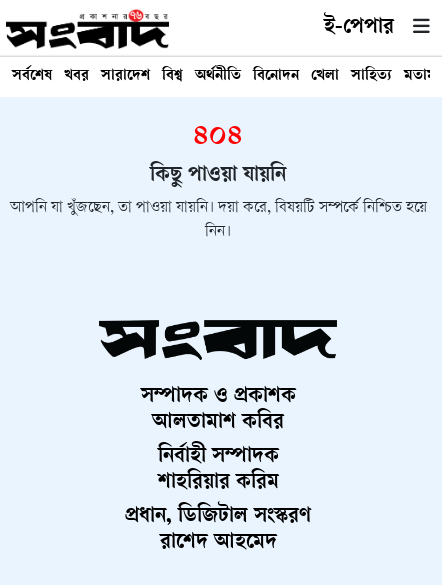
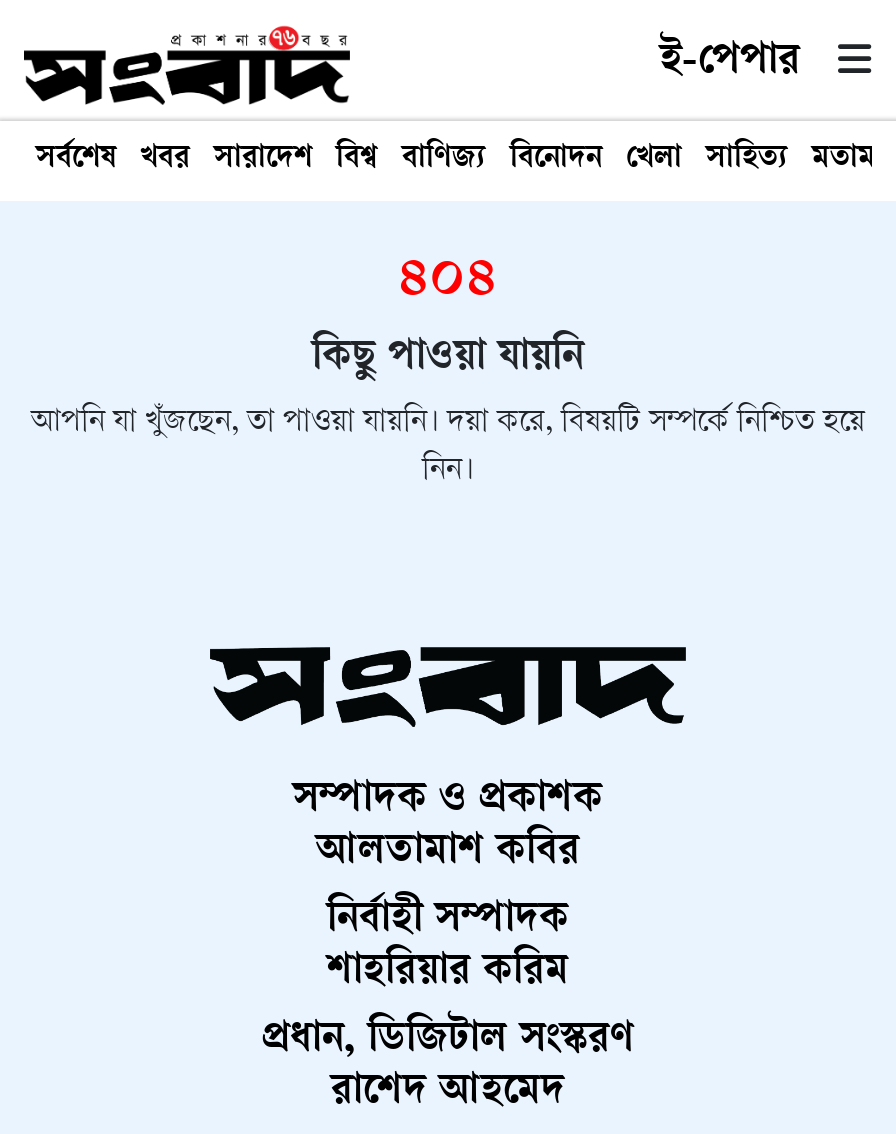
- অর্থনীতি
+ বাণিজ্য
